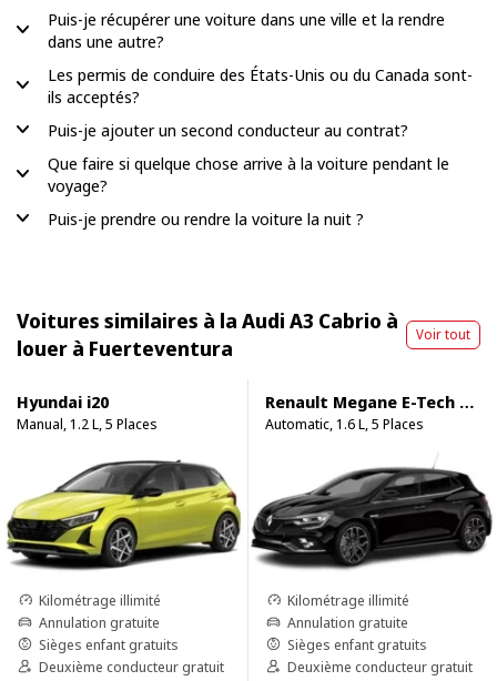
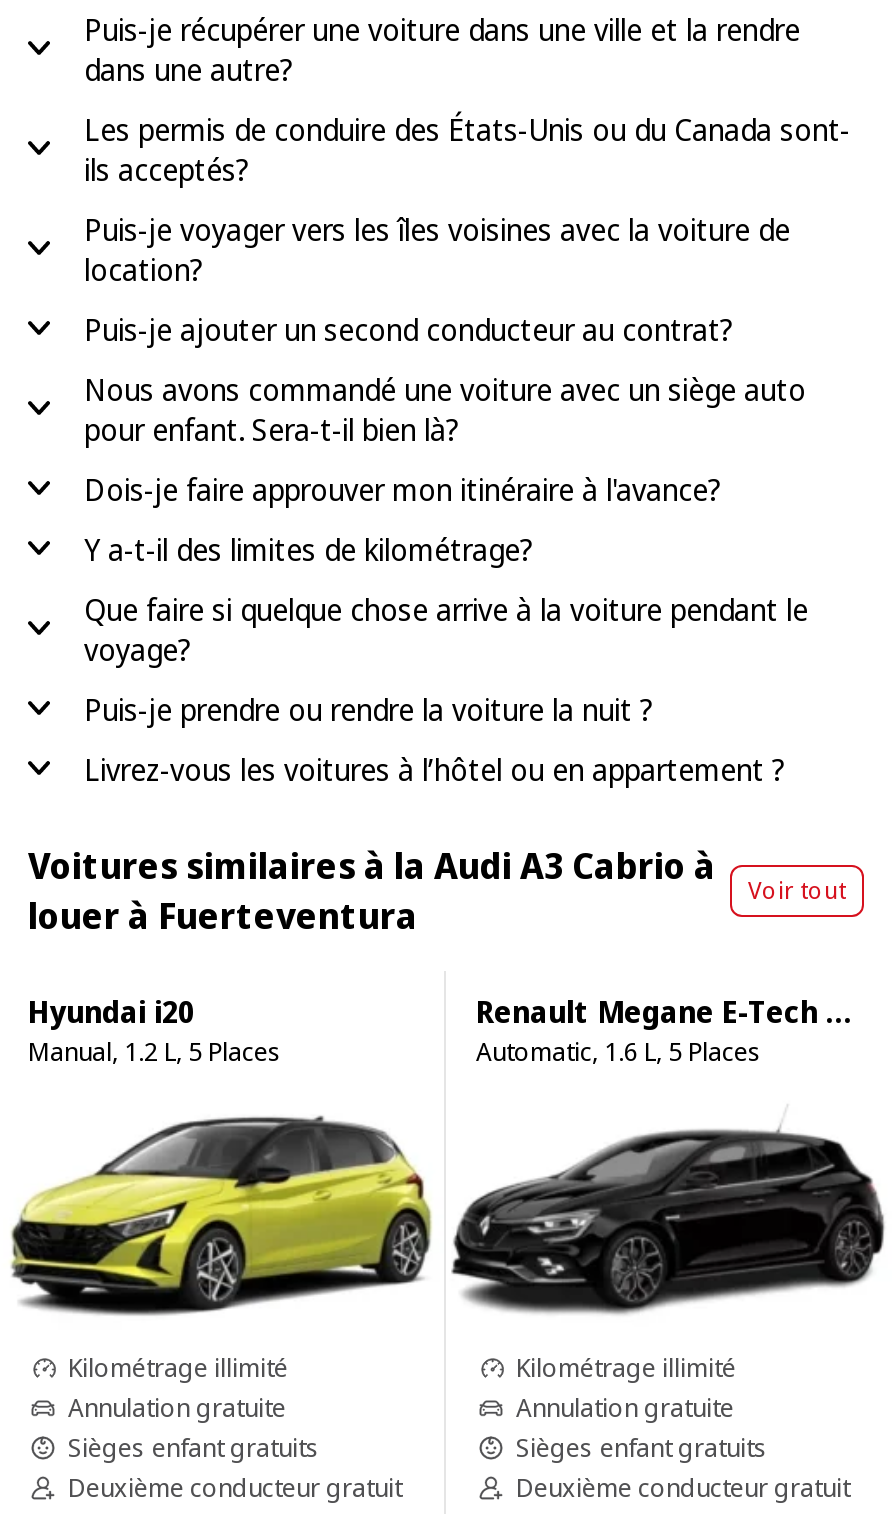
+ Puis-je voyager vers les îles voisines avec la voiture de
+ location?

+ Nous avons commandé une voiture avec un siège auto
+ pour enfant. Sera-t-il bien là?
+ Dois-je faire approuver mon itinéraire à l'avance?
+ Y a-t-il des limites de kilométrage?

+ Livrez-vous les voitures à l’hôtel ou en appartement ?
